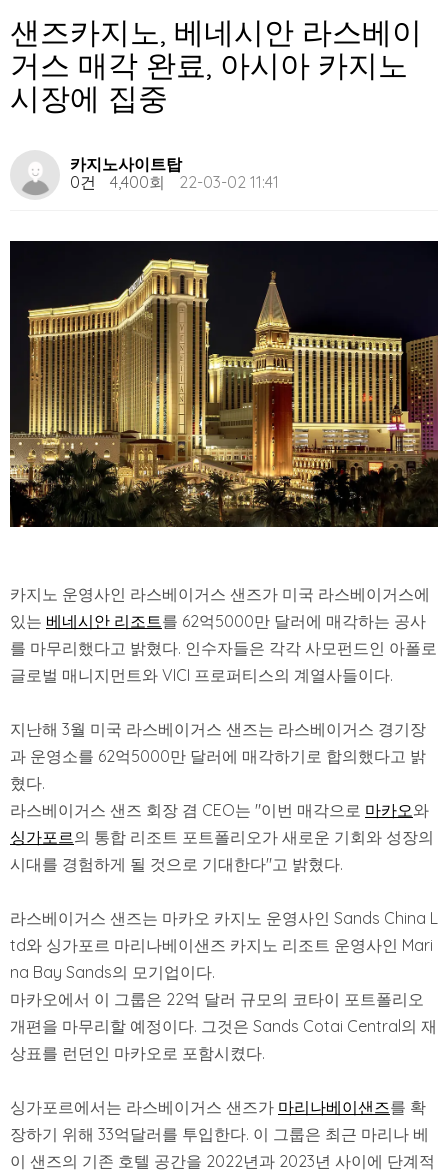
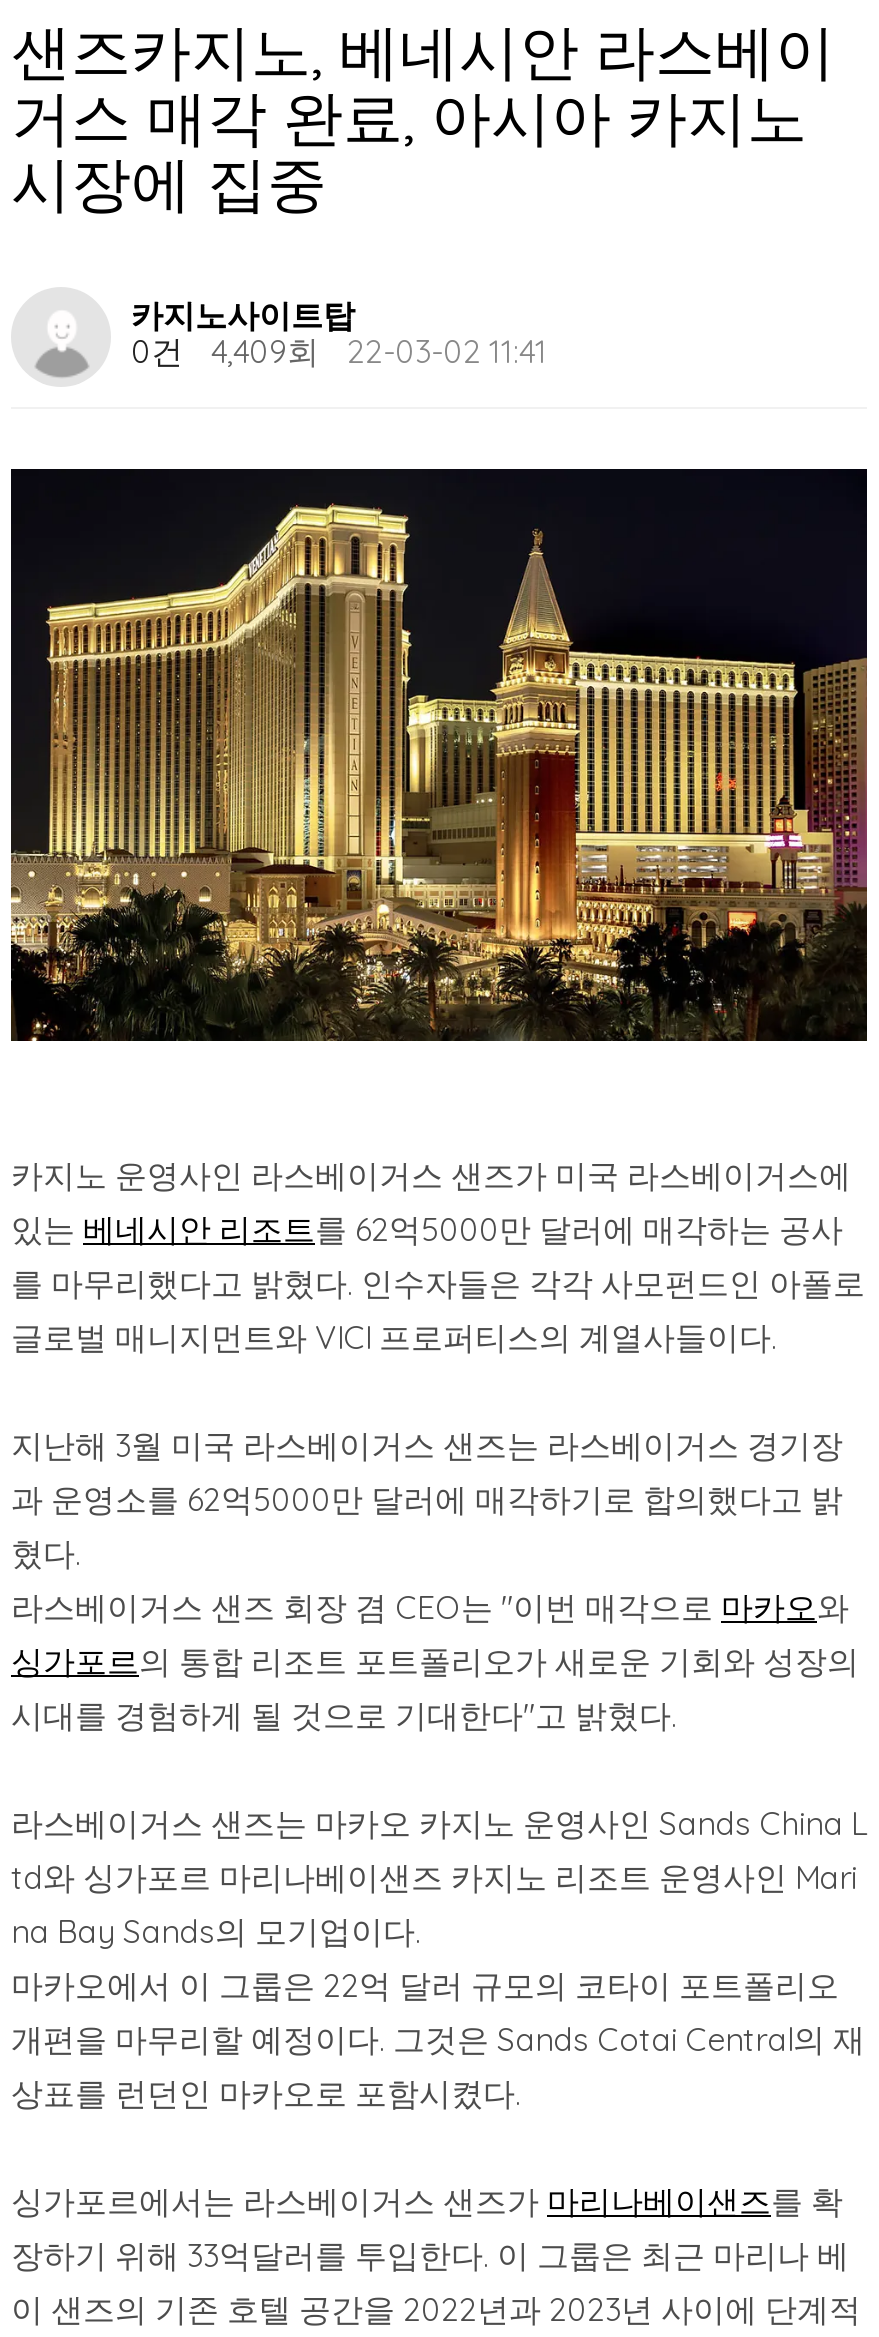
- 0건 4,400회 22-03-02 11:41
+ 0건 4,409회 22-03-02 11:41
